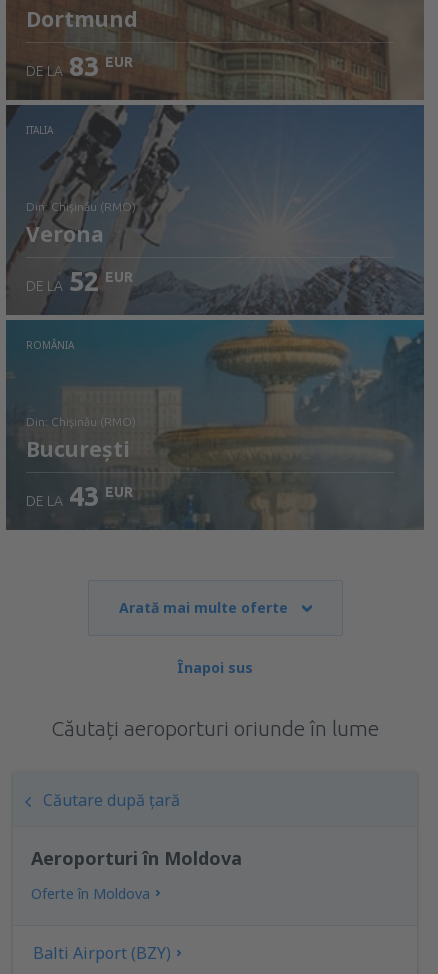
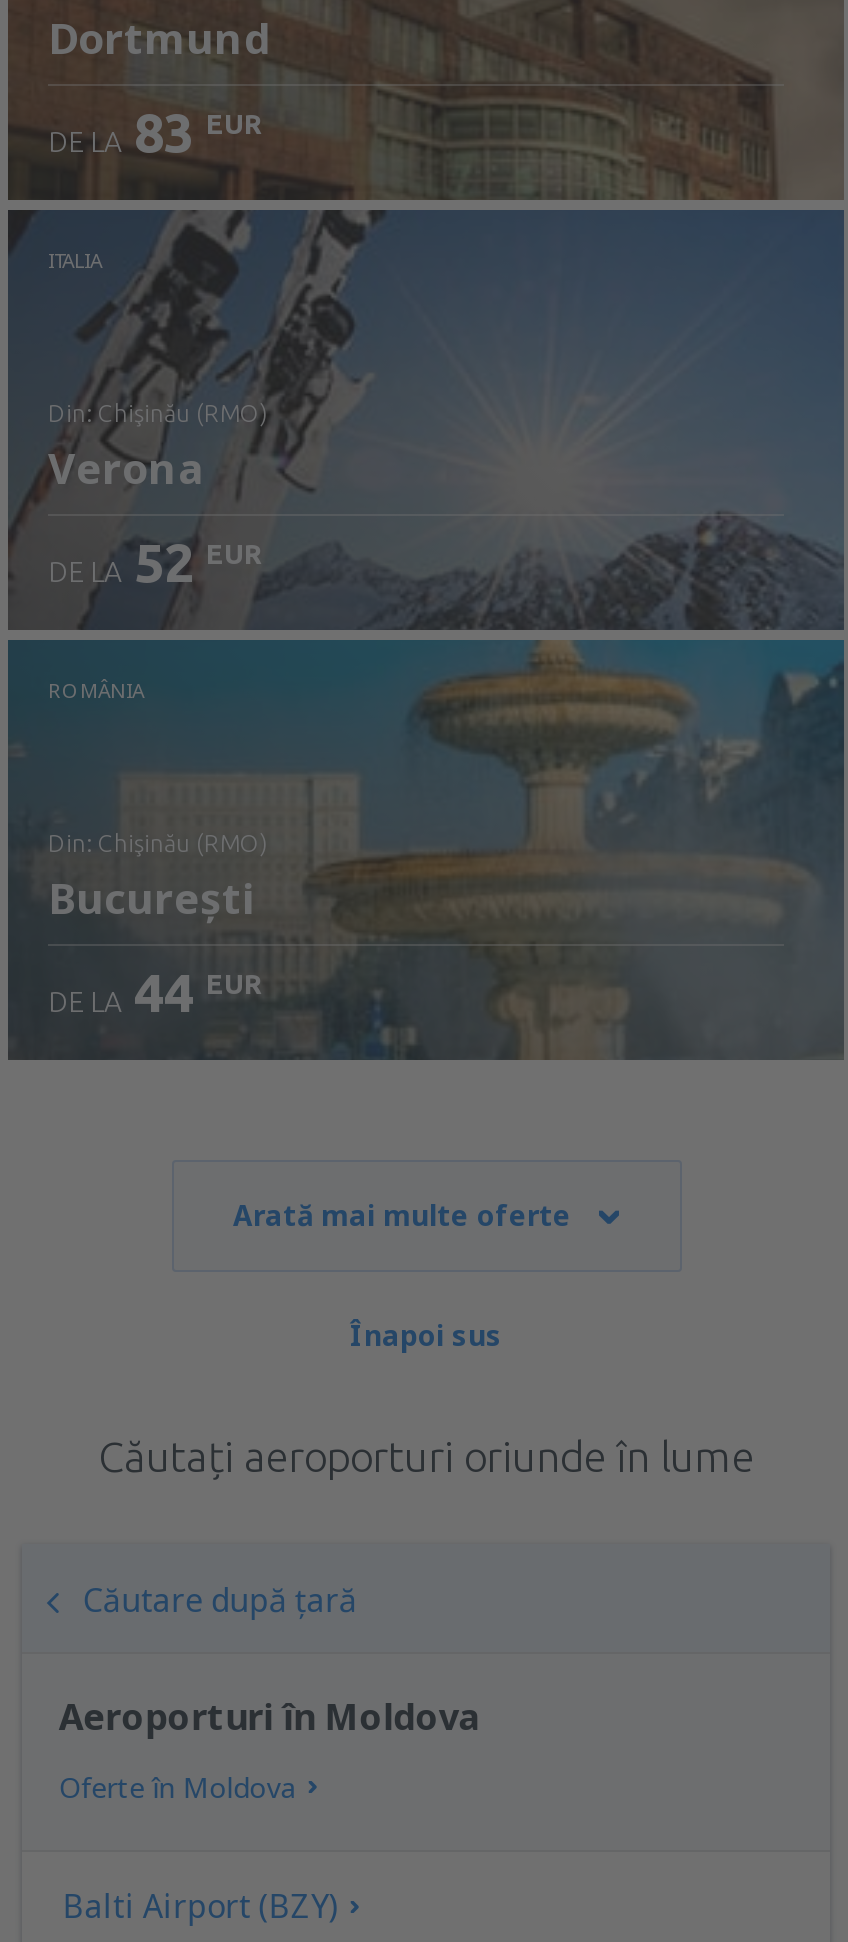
- DE LA 43 EUR
+ DE LA 44 EUR
